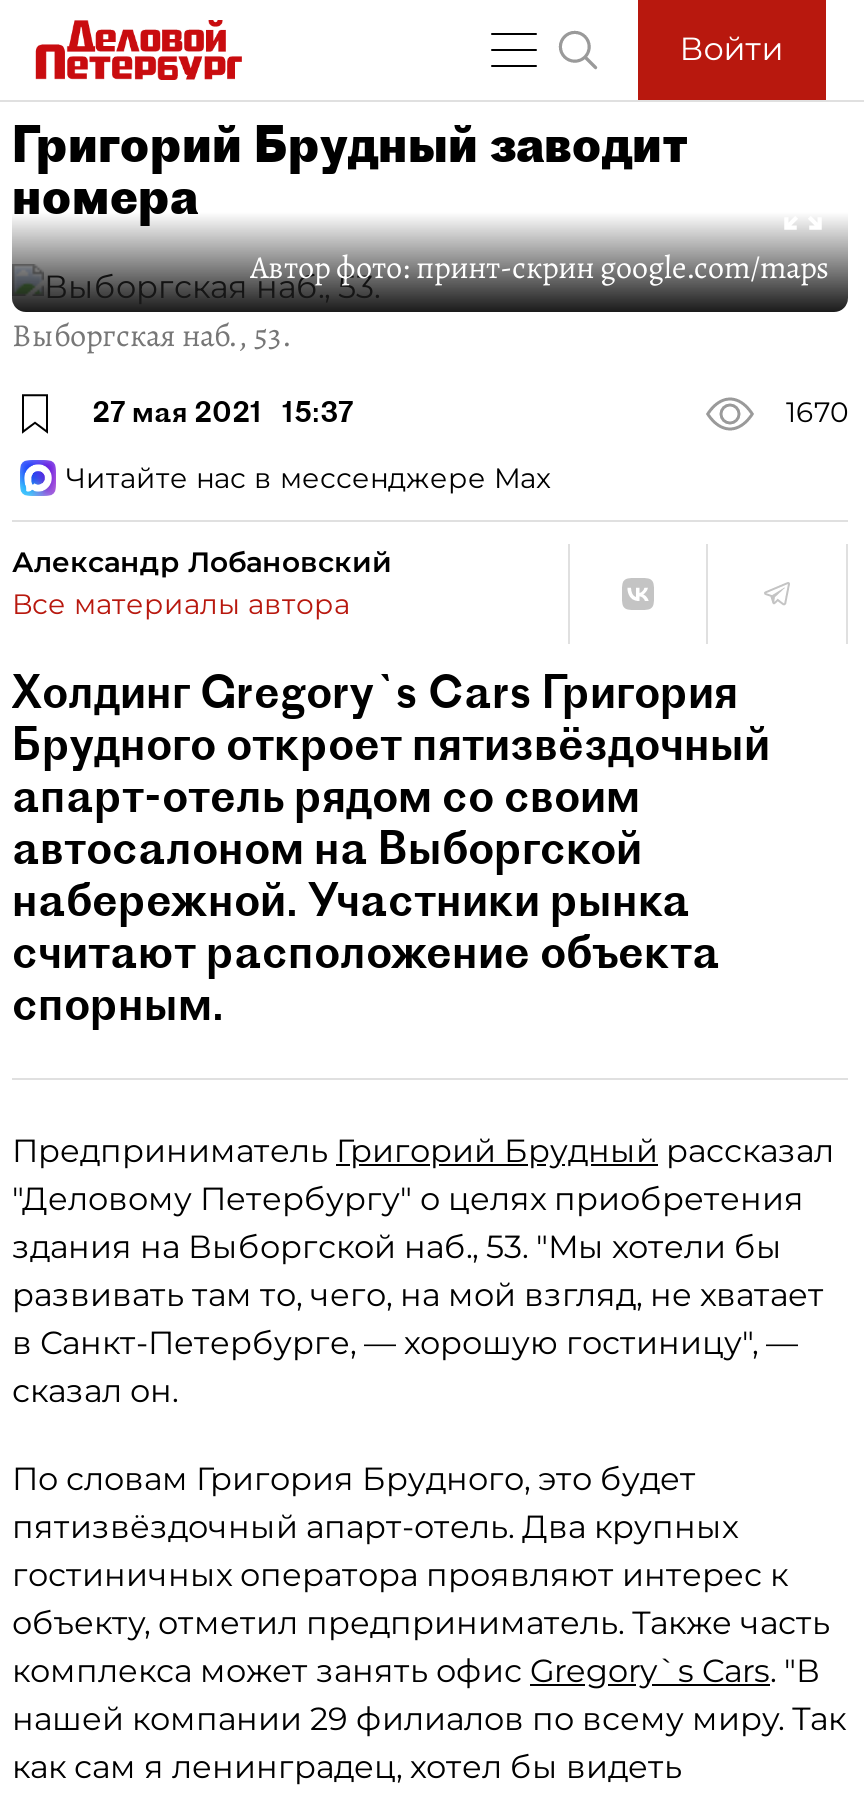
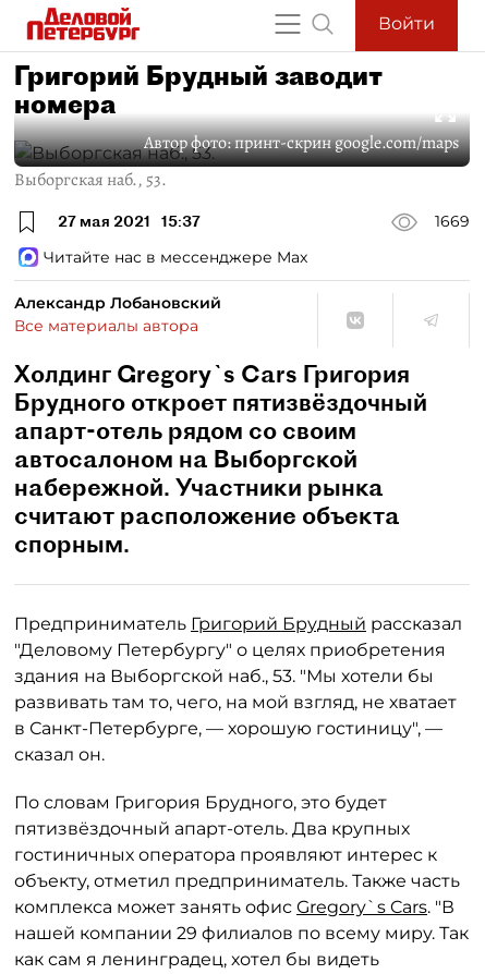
- 1670
+ 1669
